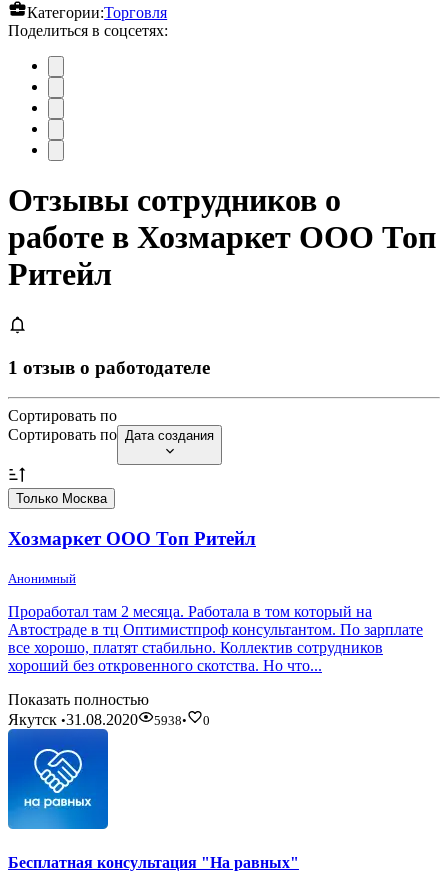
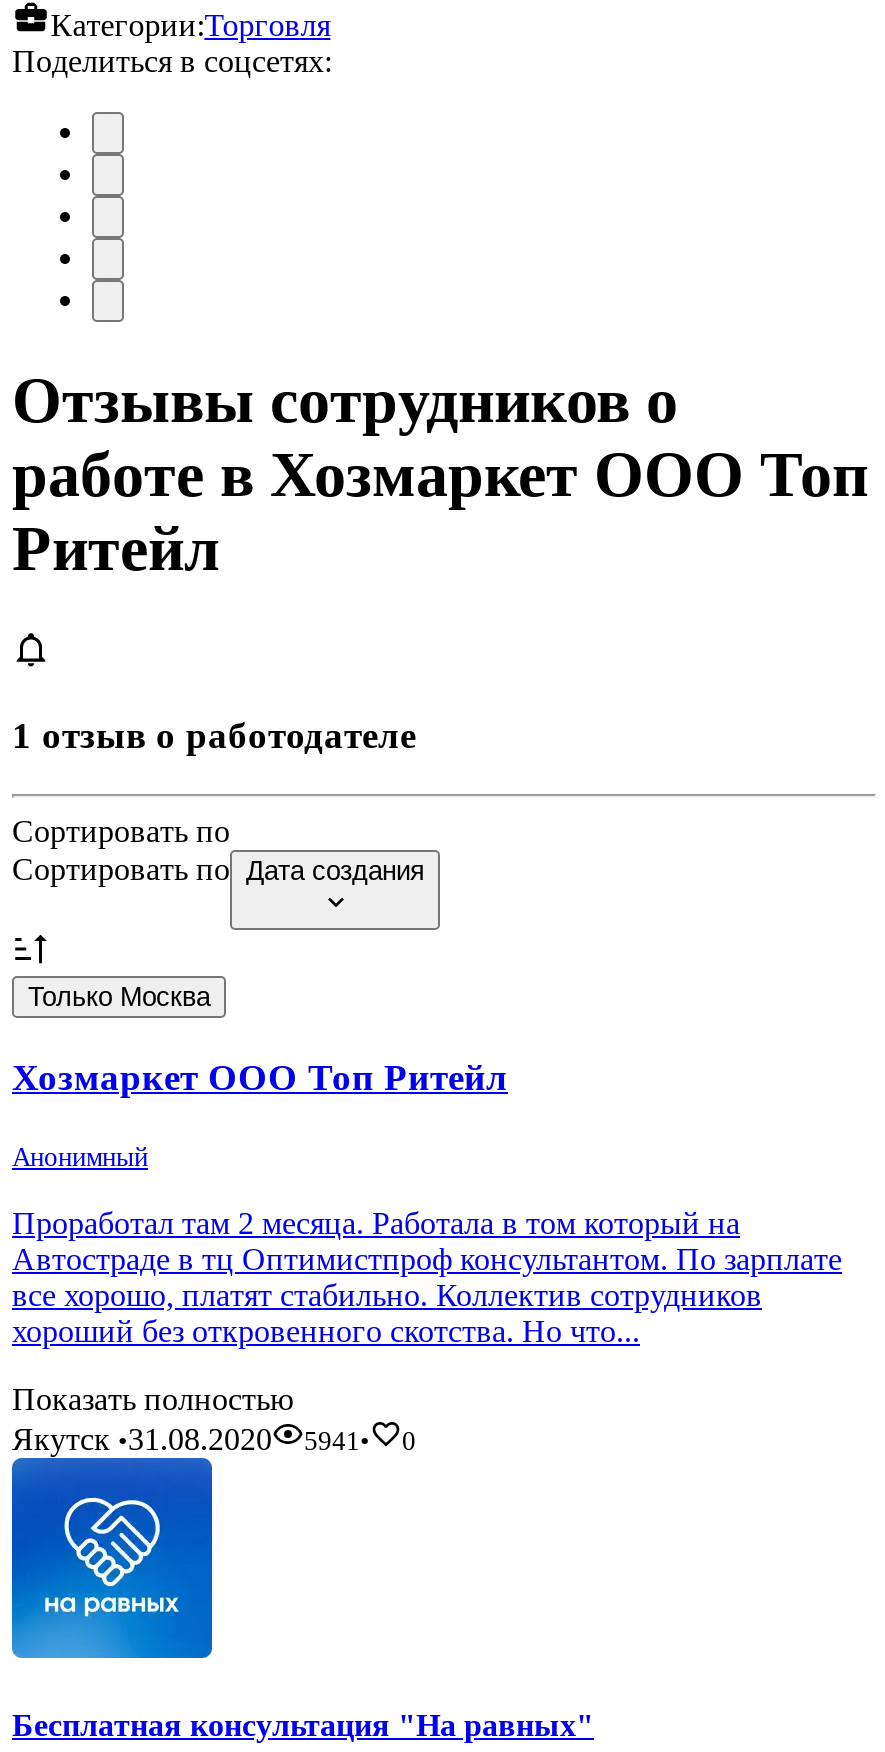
- Якутск •31.08.2020 5938 • 0
+ Якутск •31.08.2020 5941 • 0
